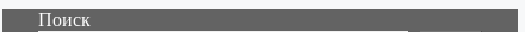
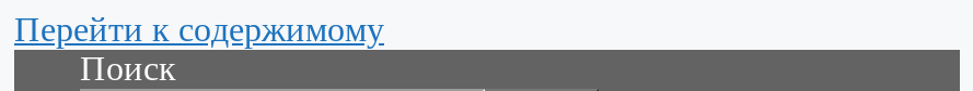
+ Перейти к содержимому
